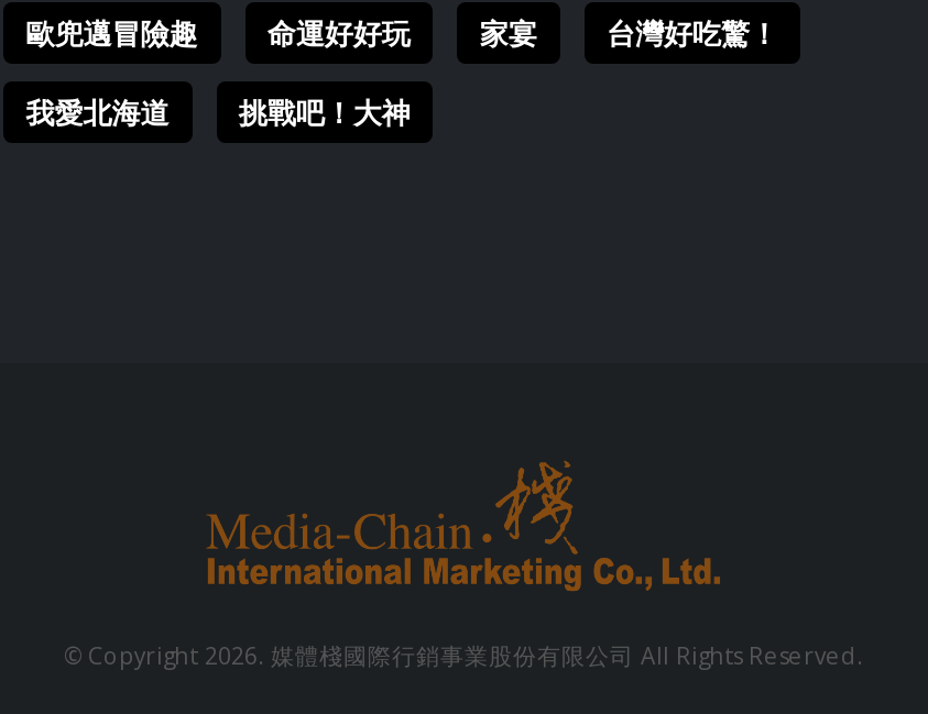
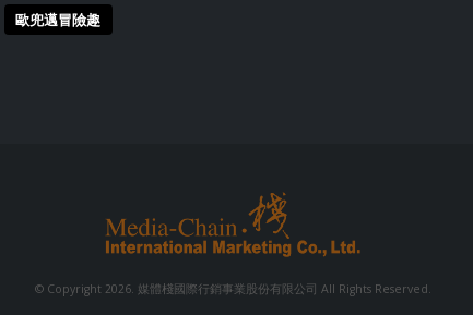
- 命運好好玩
- 家宴
- 台灣好吃驚！
- 我愛北海道
- 挑戰吧！大神
